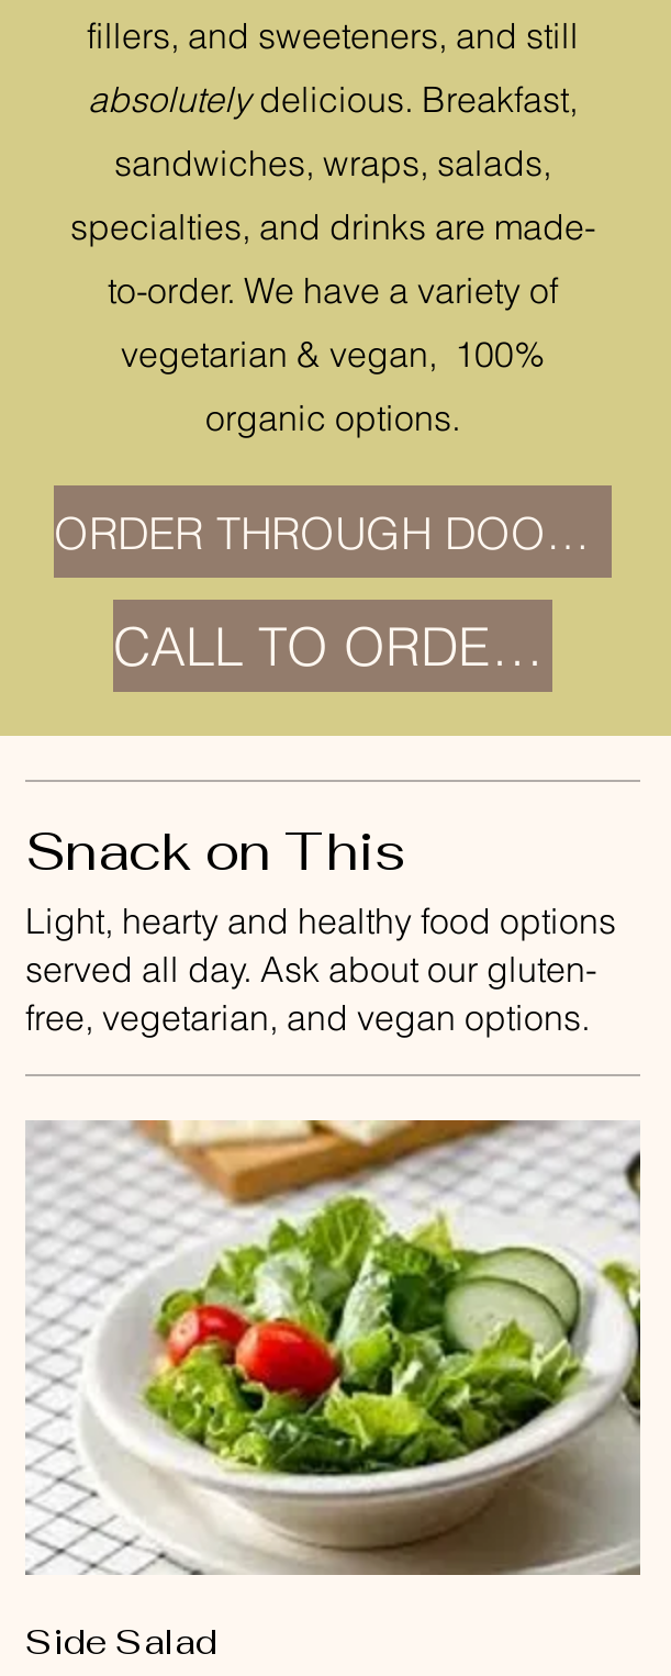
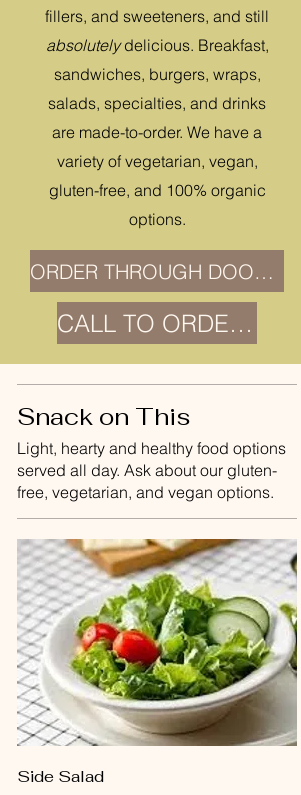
- sandwiches, wraps, salads,
- specialties, and drinks are made-
- to-order. We have a variety of
- vegetarian & vegan, 100%
- organic options.
+ sandwiches, burgers, wraps,
+ salads, specialties, and drinks
+ are made-to-order. We have a
+ variety of vegetarian, vegan,
+ gluten-free, and 100% organic
+ options.
